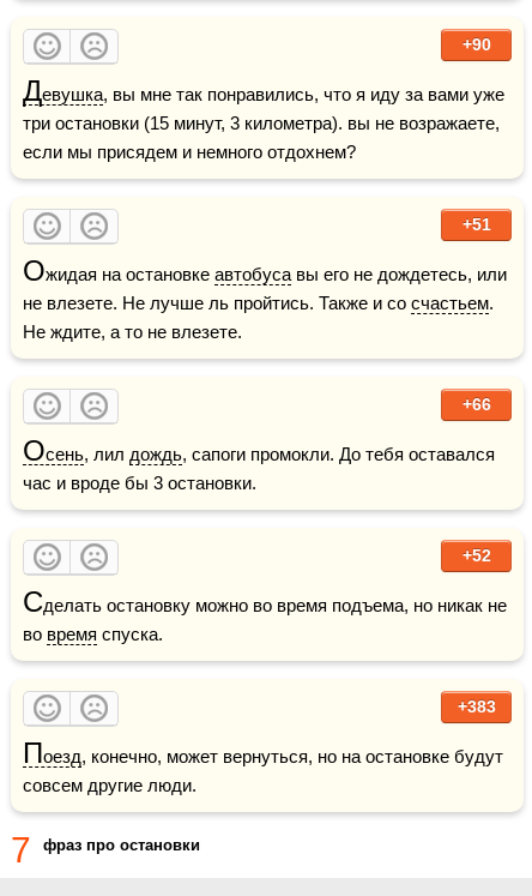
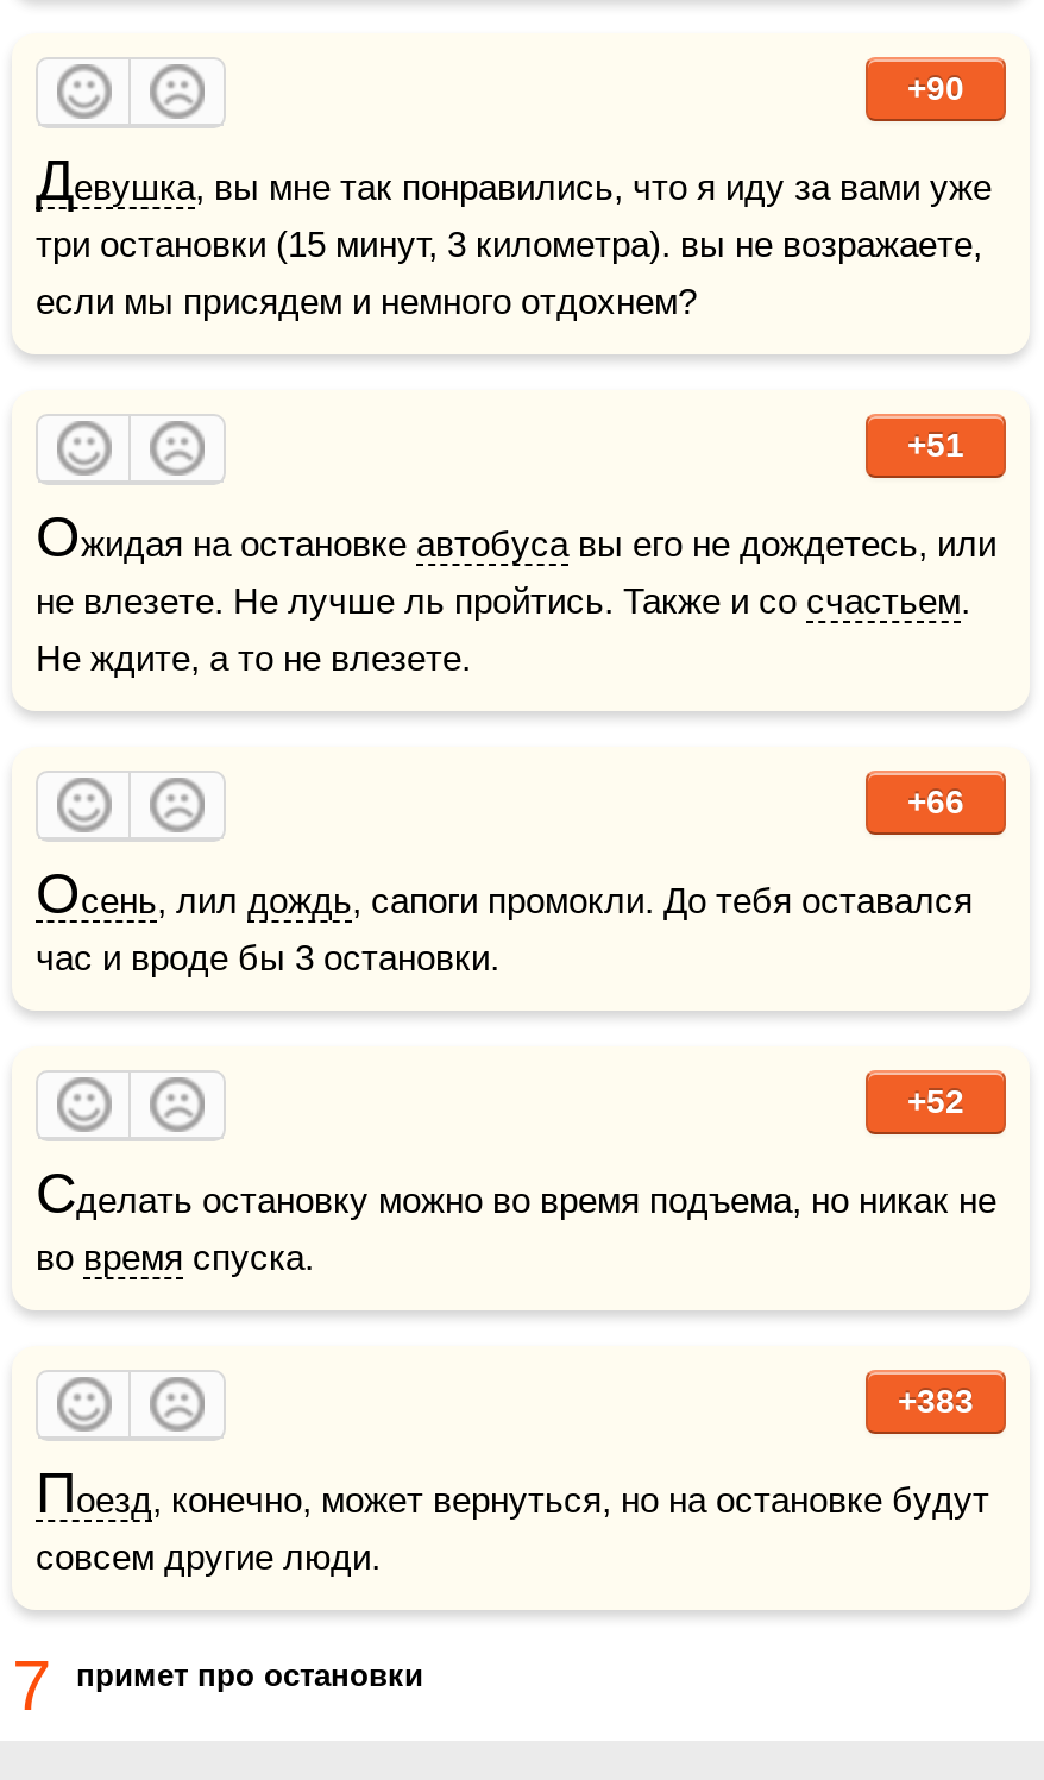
- фраз про остановки
+ примет про остановки
